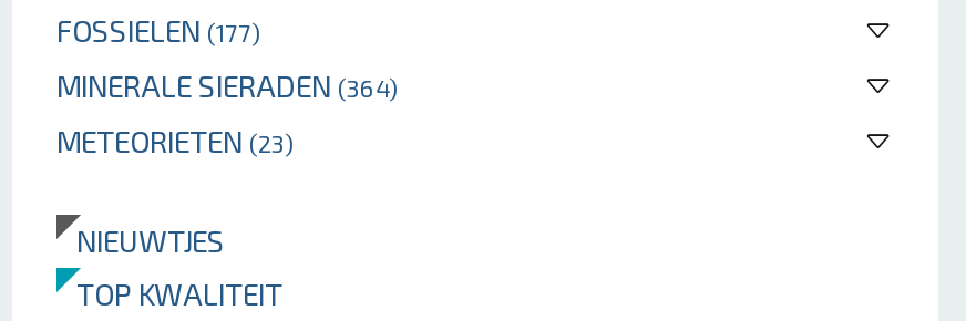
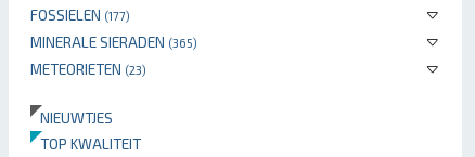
- MINERALE SIERADEN (364)
+ MINERALE SIERADEN (365)
